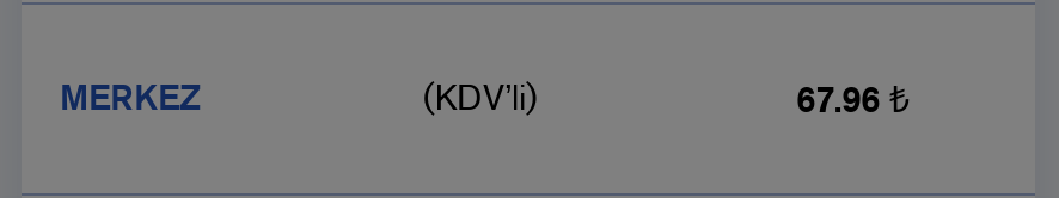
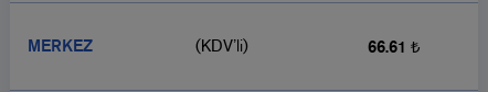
- 67.96 ₺
+ 66.61 ₺
